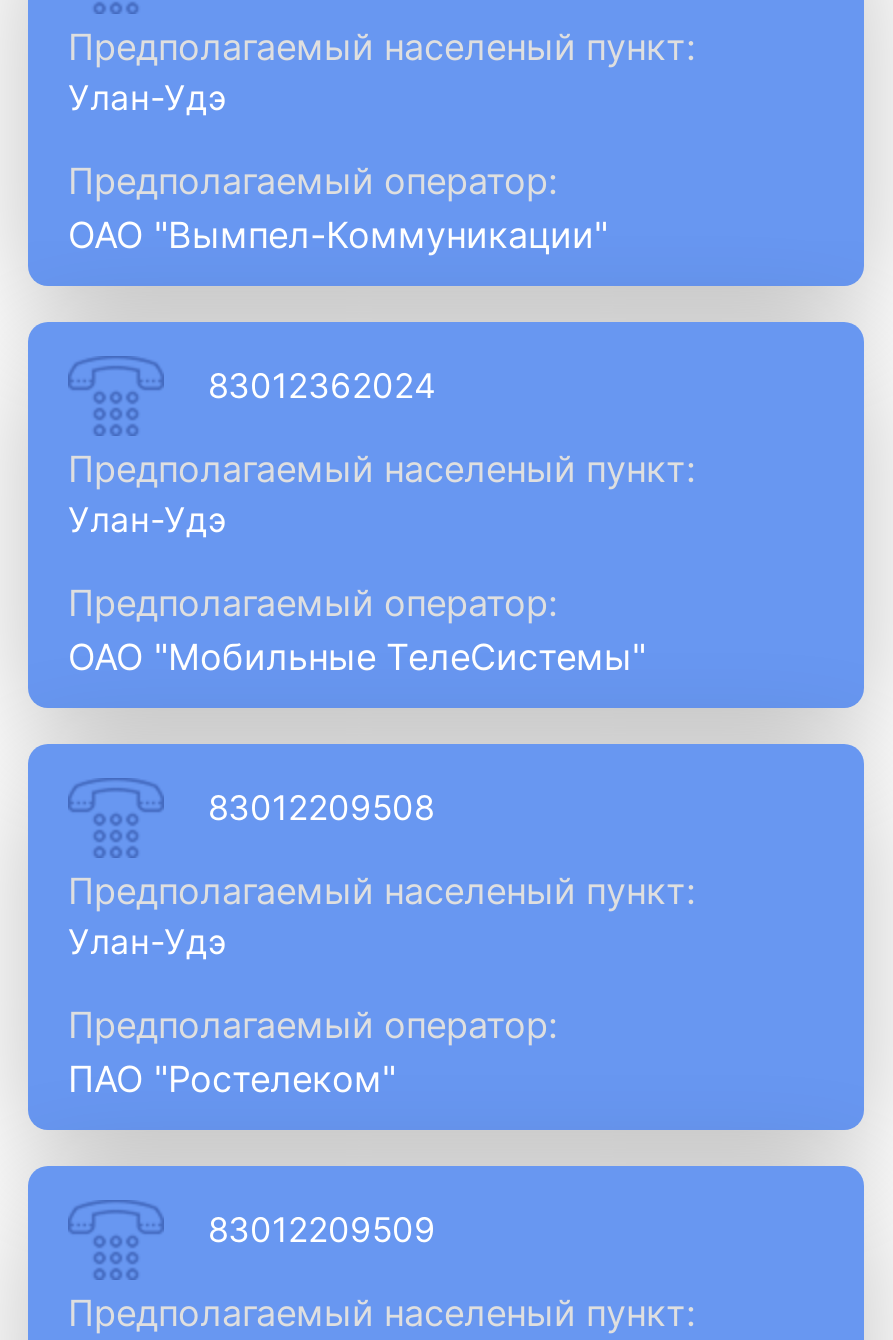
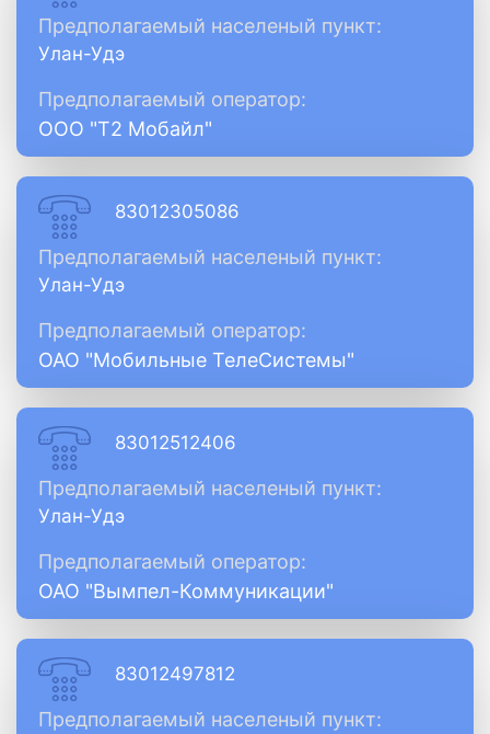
moved down: ОАО "Вымпел-Коммуникации"

+ ООО "Т2 Мобайл"

- 83012362024
+ 83012305086

- 83012209508
+ 83012512406

- ПАО "Ростелеком"

- 83012209509
+ 83012497812
